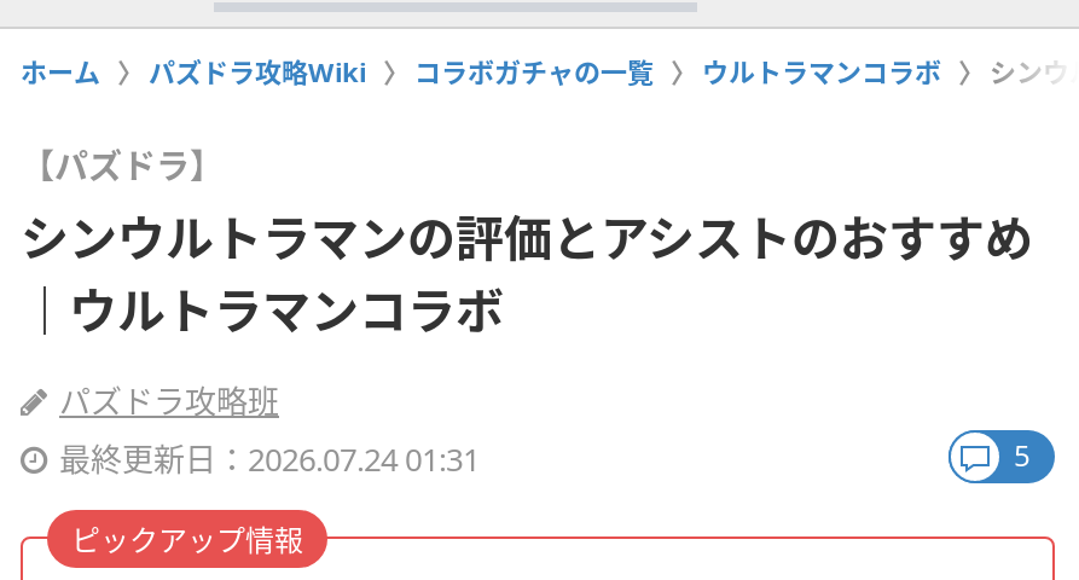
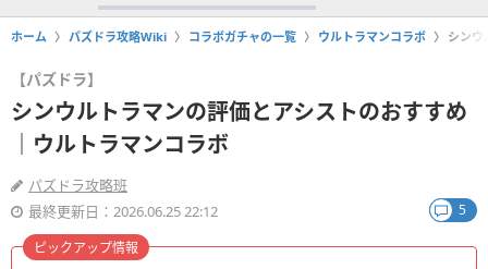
- 最終更新日：2026.07.24 01:31
+ 最終更新日：2026.06.25 22:12
